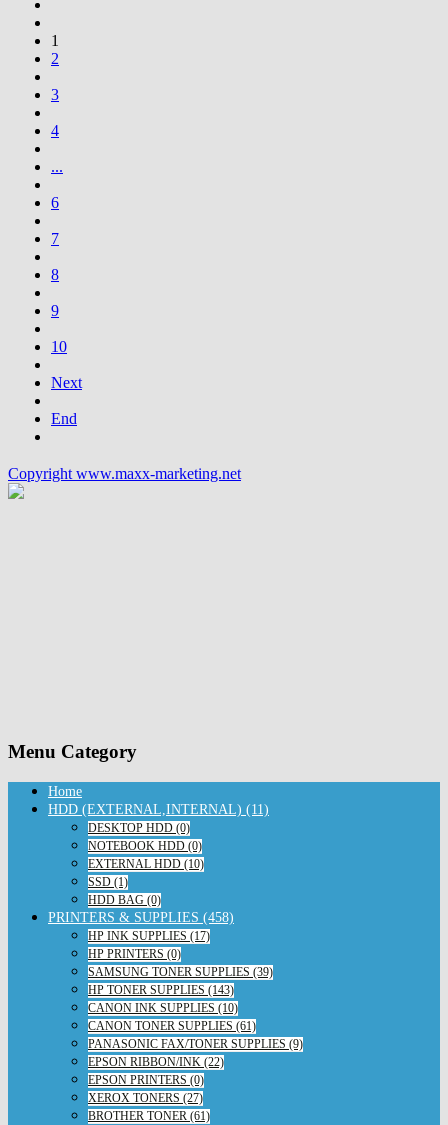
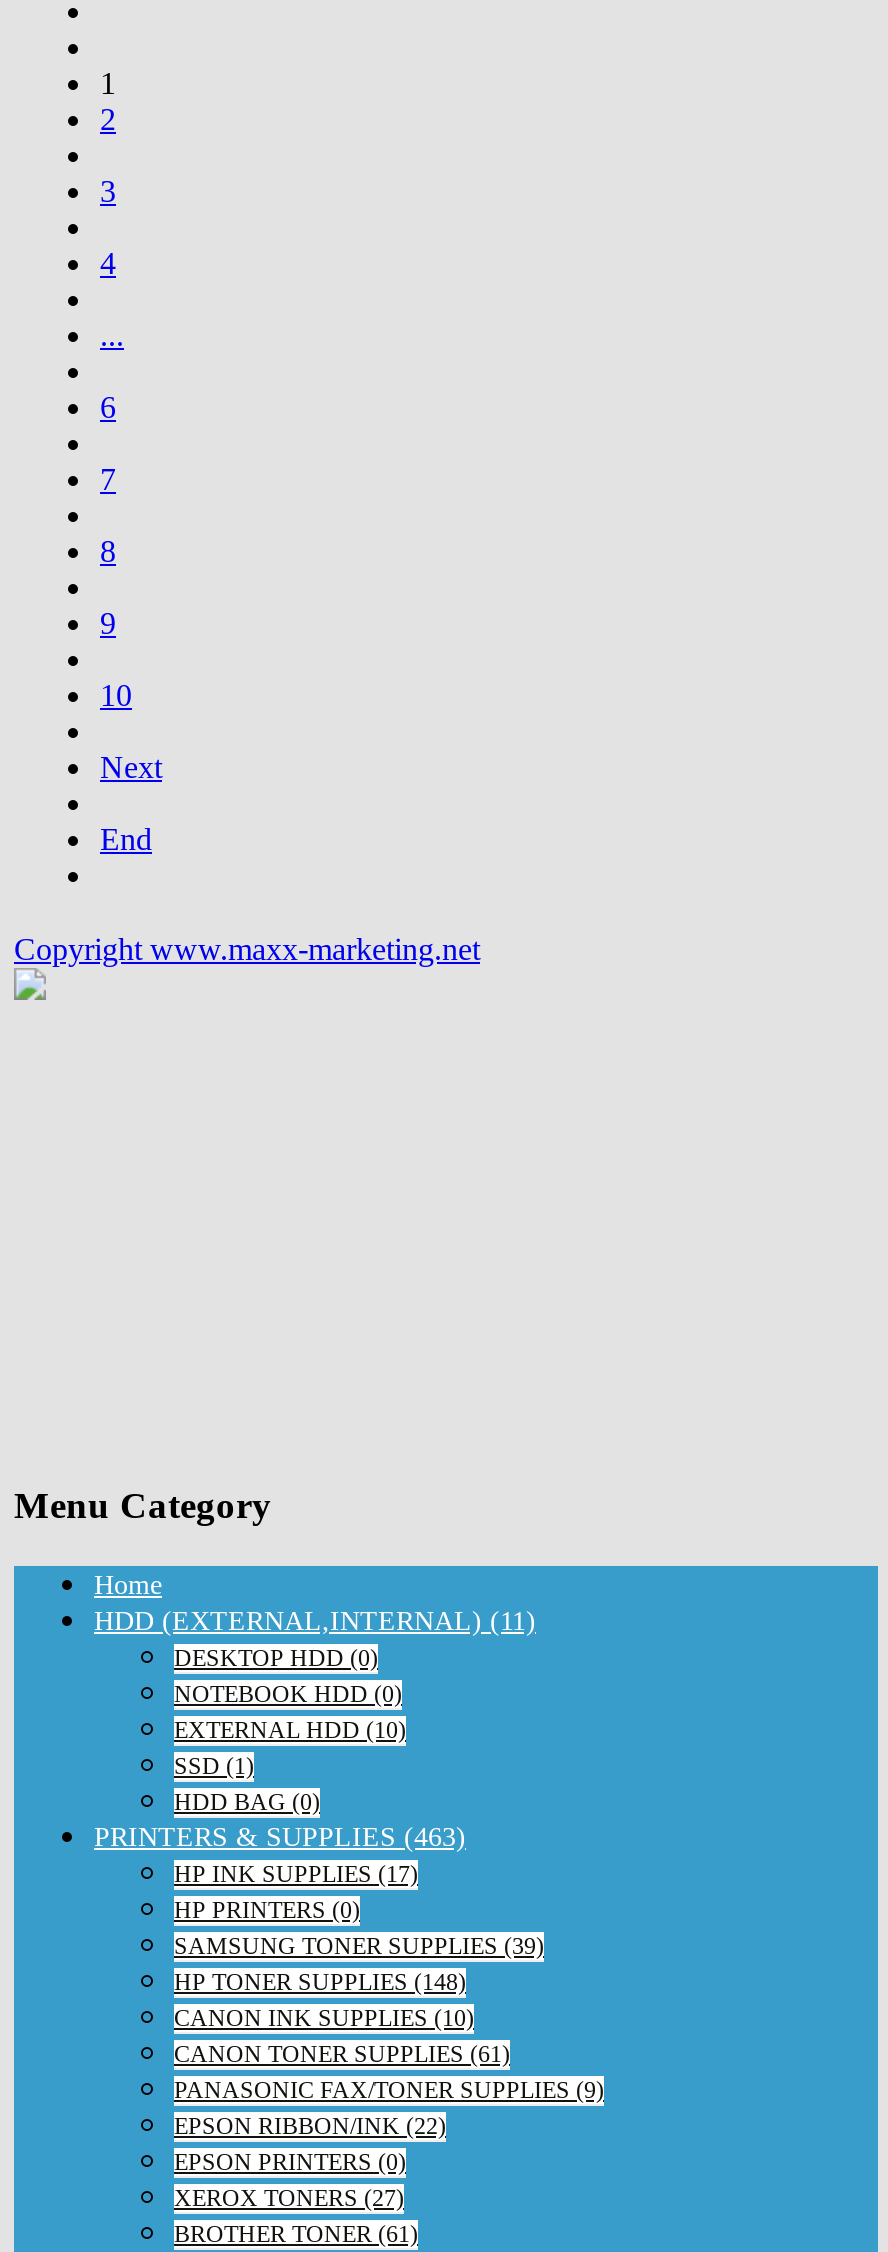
- PRINTERS & SUPPLIES (458)
+ PRINTERS & SUPPLIES (463)

- HP TONER SUPPLIES (143)
+ HP TONER SUPPLIES (148)
